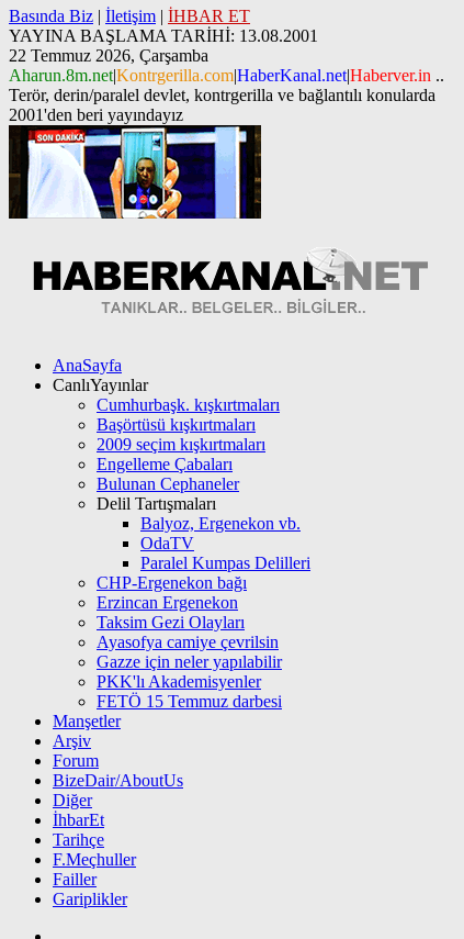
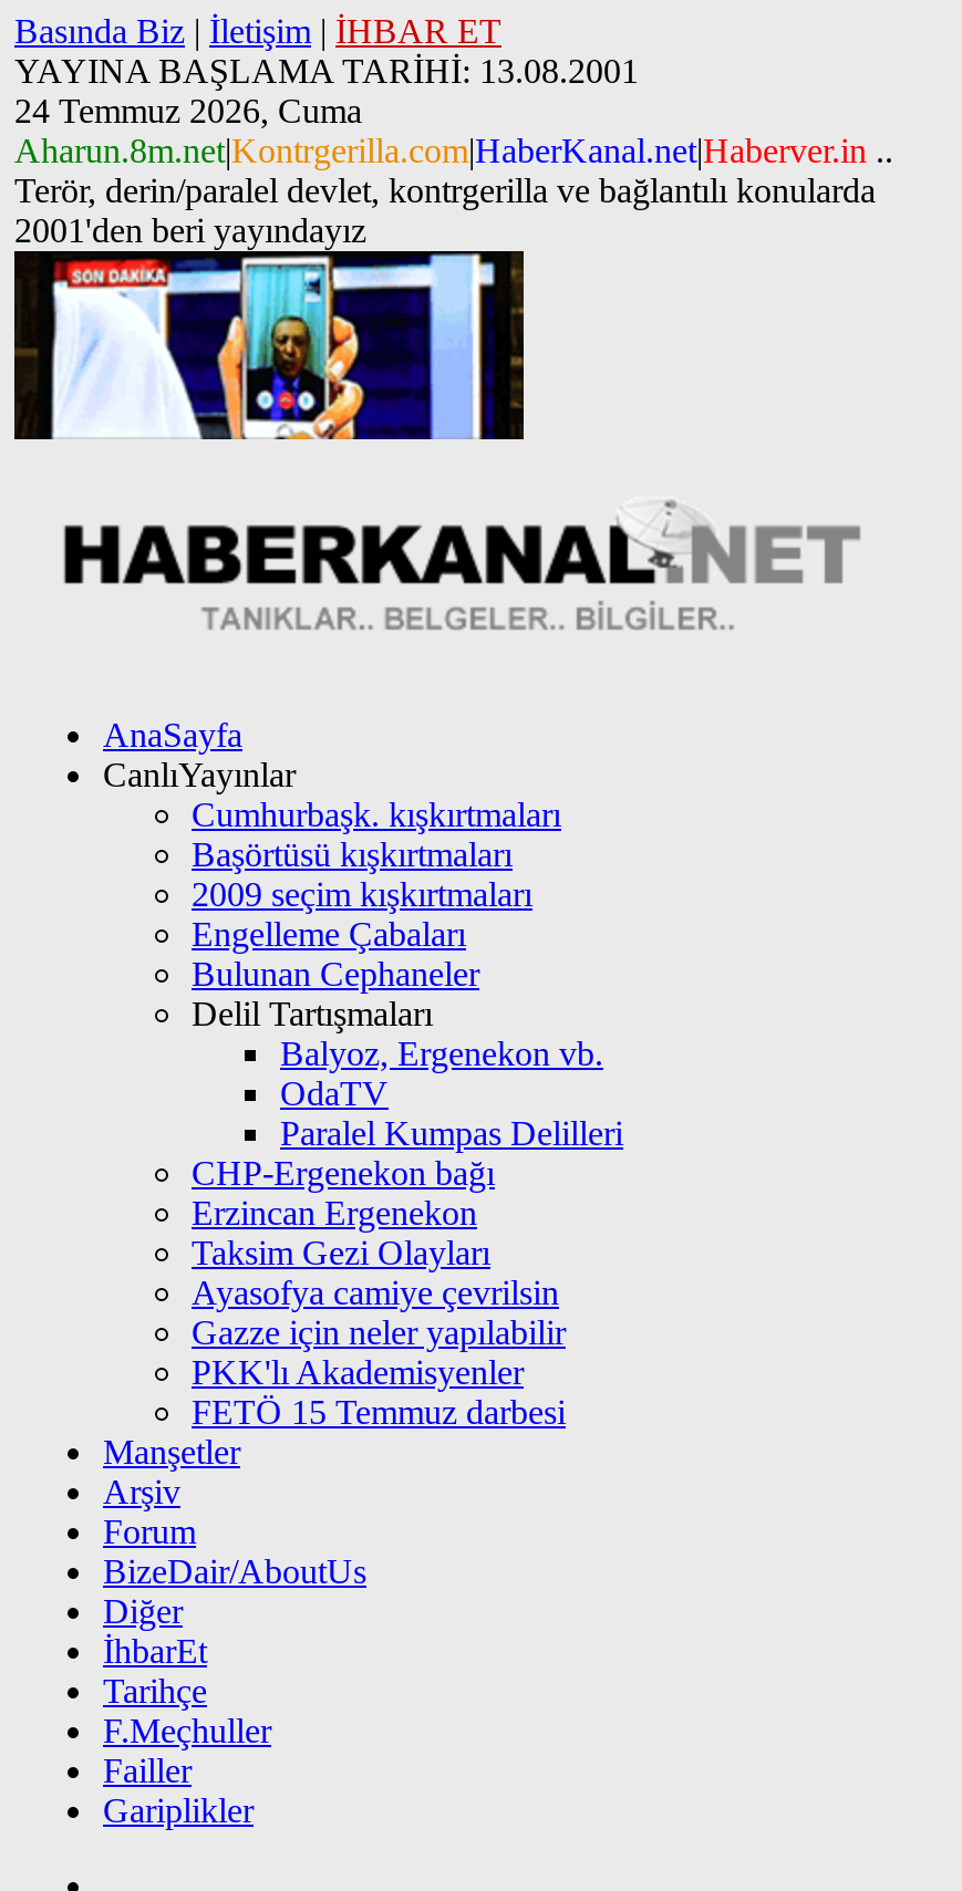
- 22 Temmuz 2026, Çarşamba
+ 24 Temmuz 2026, Cuma
